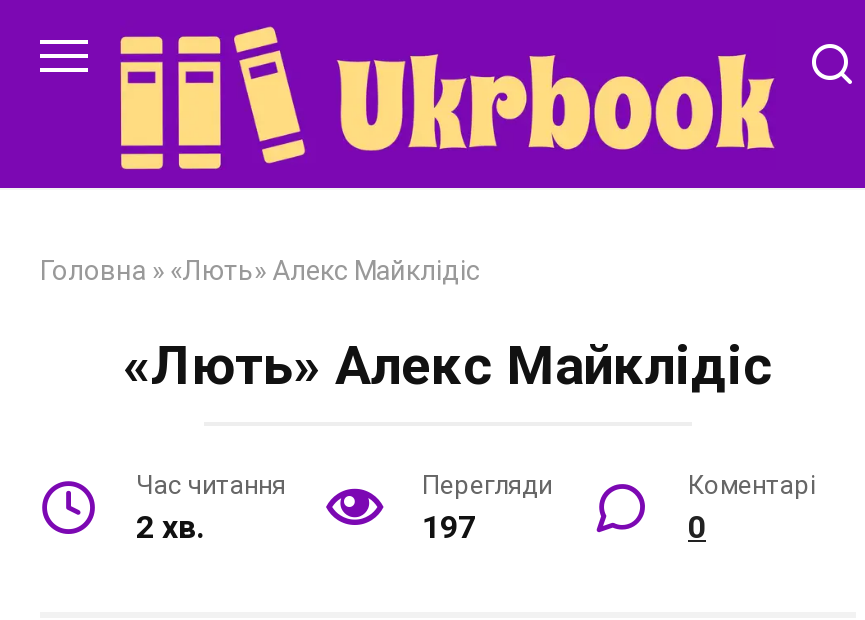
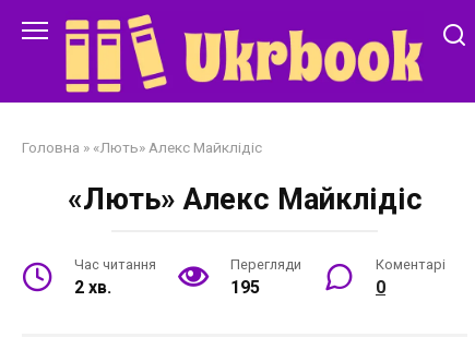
- 197
+ 195
